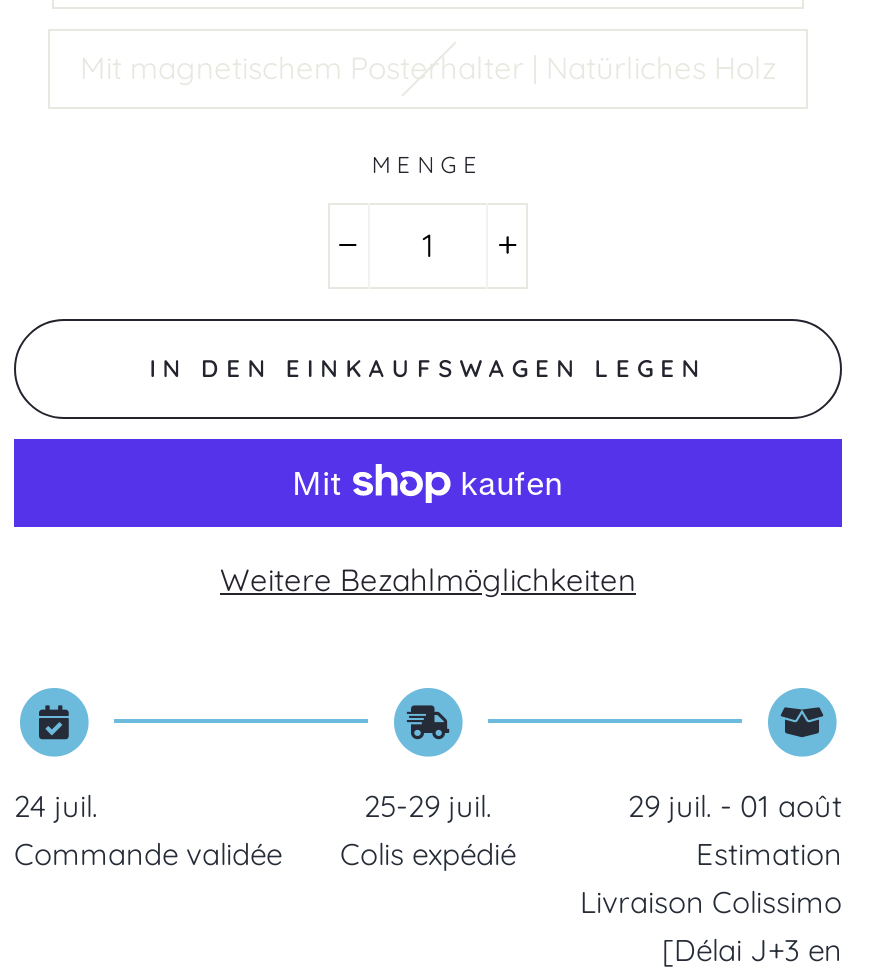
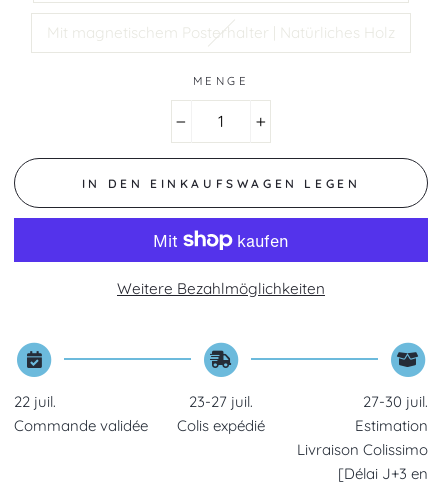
- 24 juil.
+ 22 juil.

- 25-29 juil.
+ 23-27 juil.

- 29 juil. - 01 août
+ 27-30 juil.
